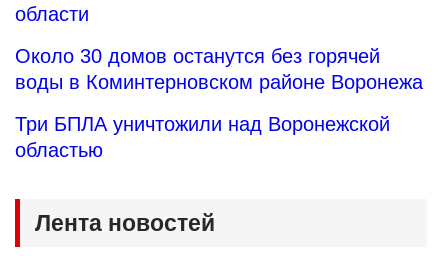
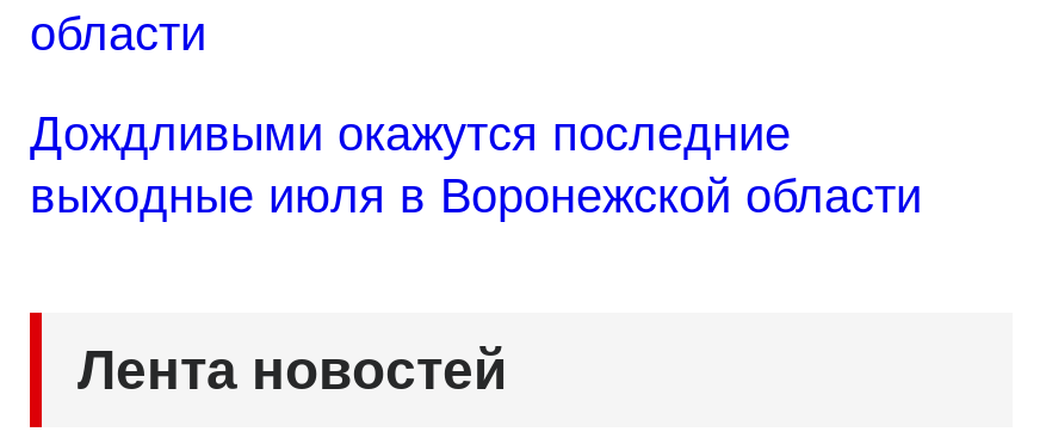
- Около 30 домов останутся без горячей
- воды в Коминтерновском районе Воронежа
- Три БПЛА уничтожили над Воронежской
- областью
+ Дождливыми окажутся последние
+ выходные июля в Воронежской области
